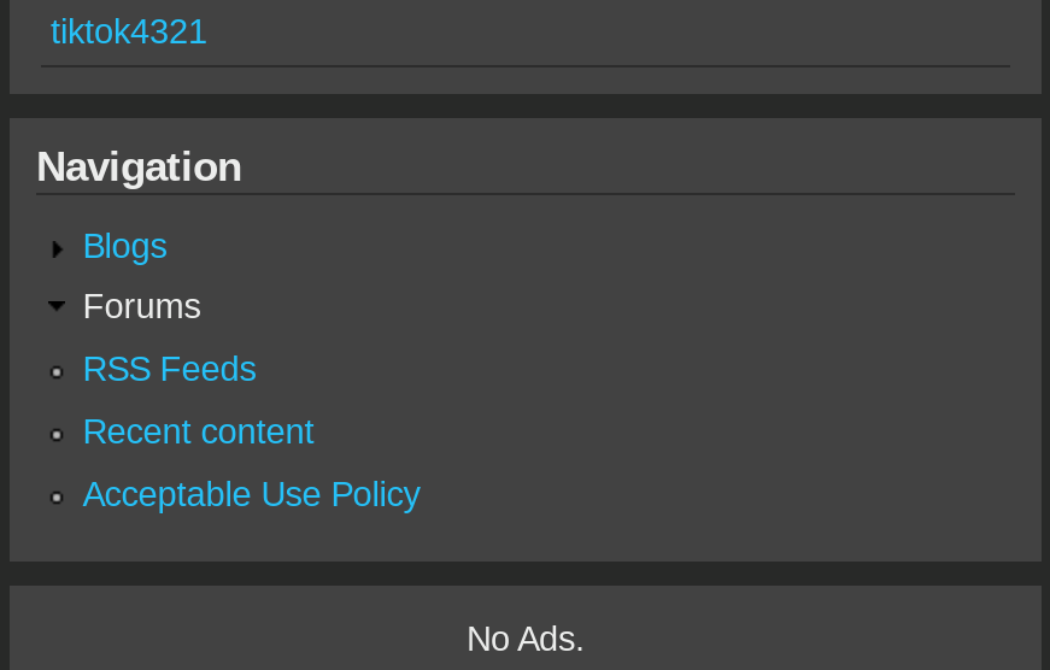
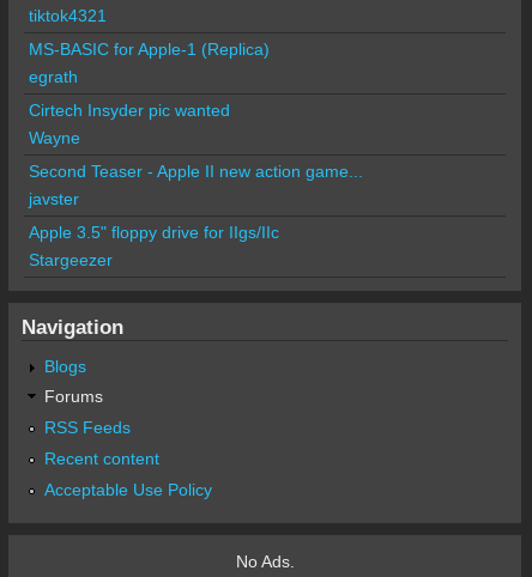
+ MS-BASIC for Apple-1 (Replica)
+ egrath
+ Cirtech Insyder pic wanted
+ Wayne
+ Second Teaser - Apple II new action game...
+ javster
+ Apple 3.5" floppy drive for IIgs/IIc
+ Stargeezer
